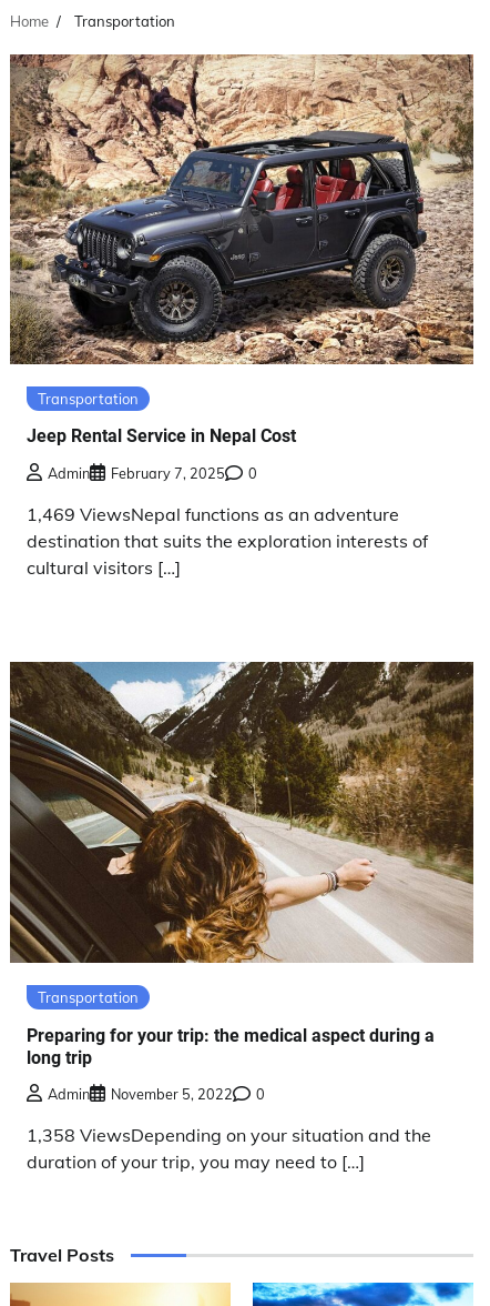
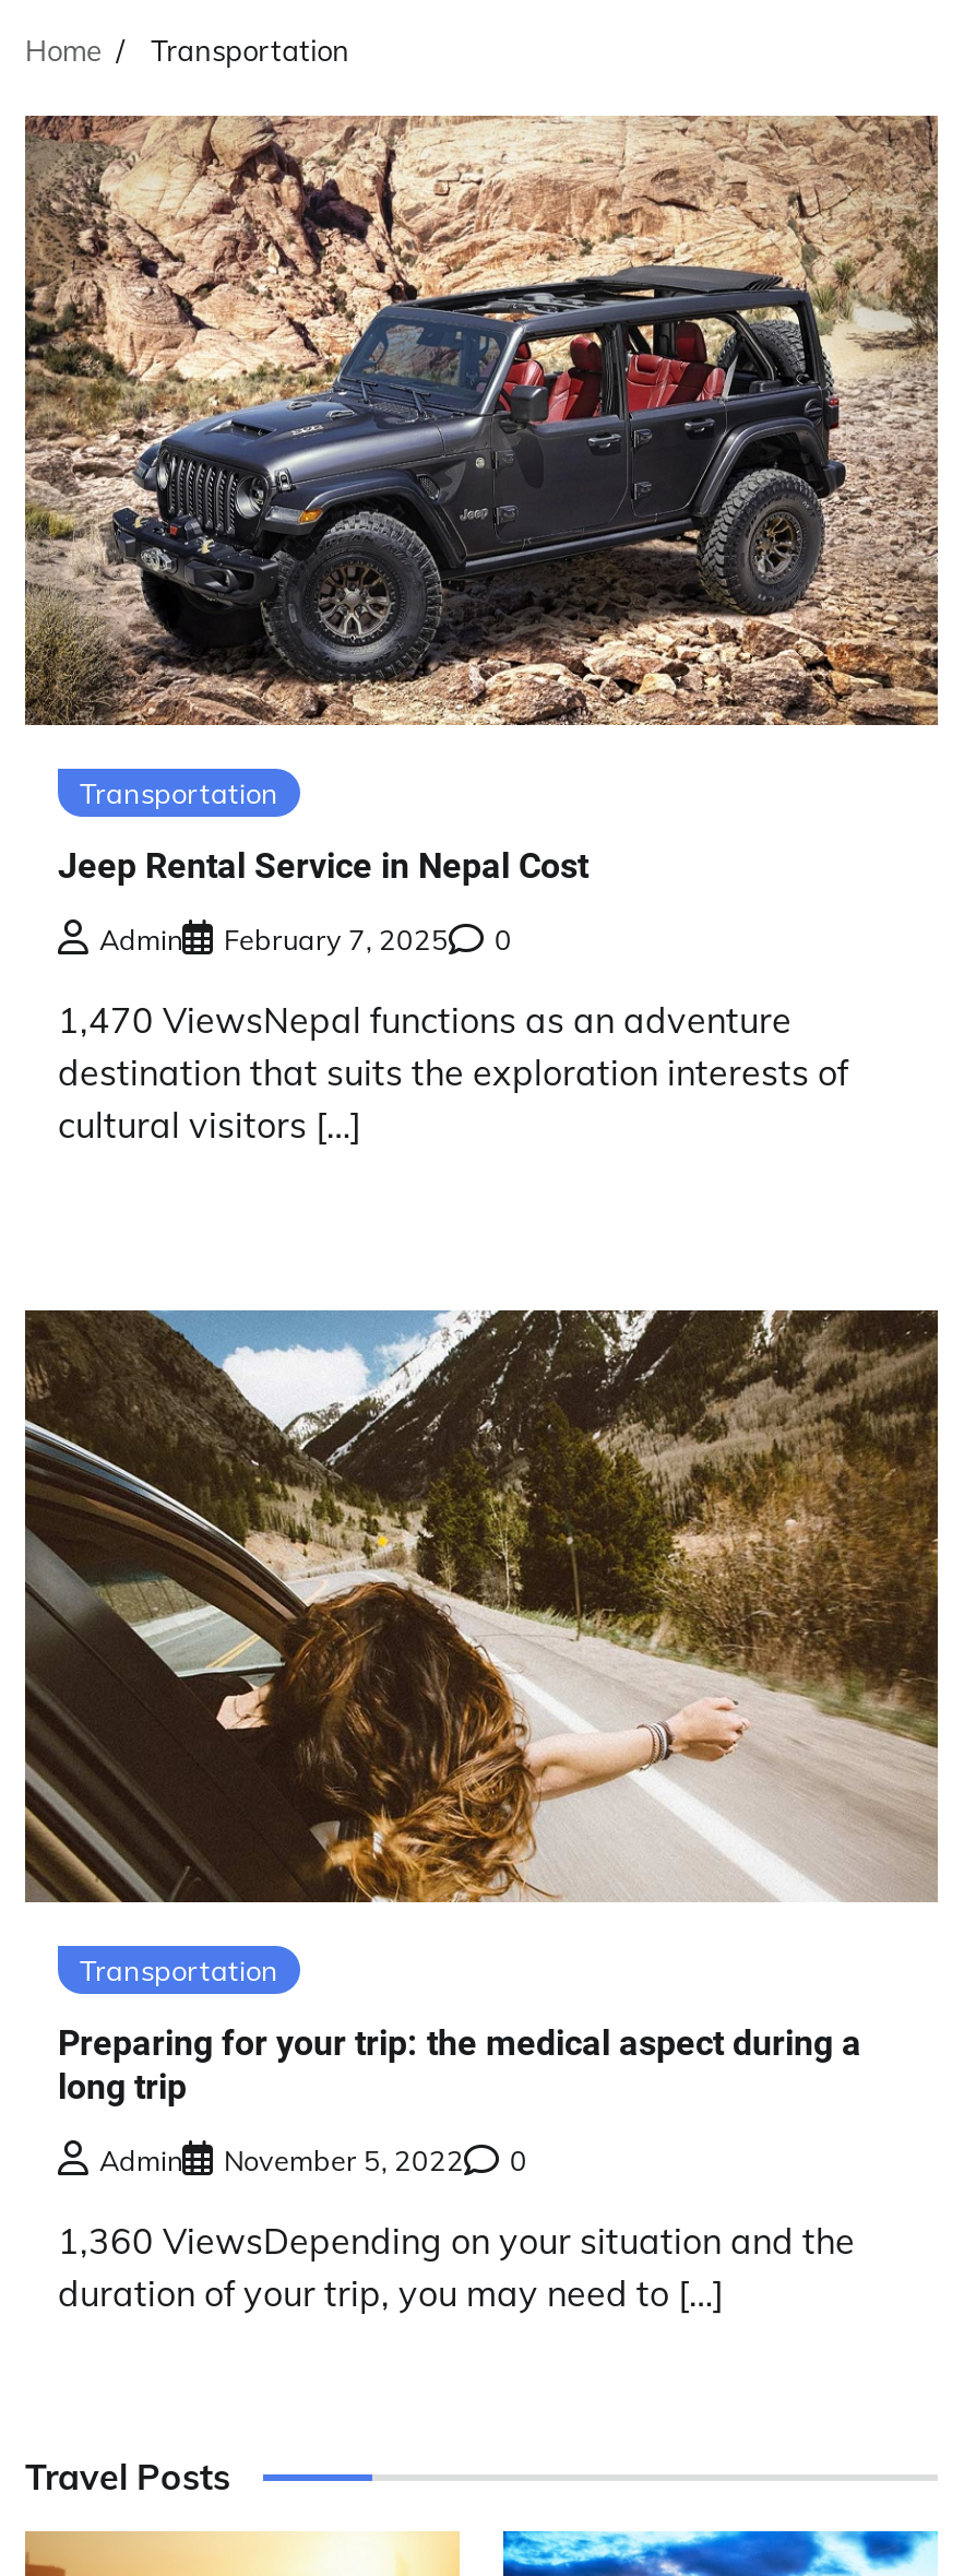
- 1,469 ViewsNepal functions as an adventure
+ 1,470 ViewsNepal functions as an adventure

- 1,358 ViewsDepending on your situation and the
+ 1,360 ViewsDepending on your situation and the
